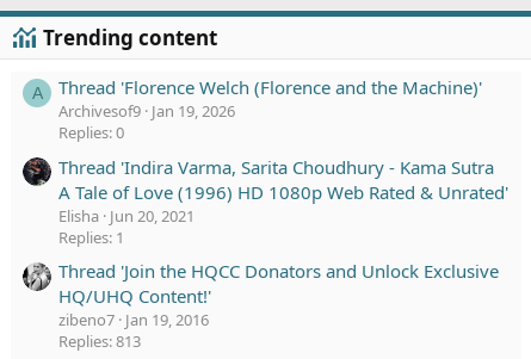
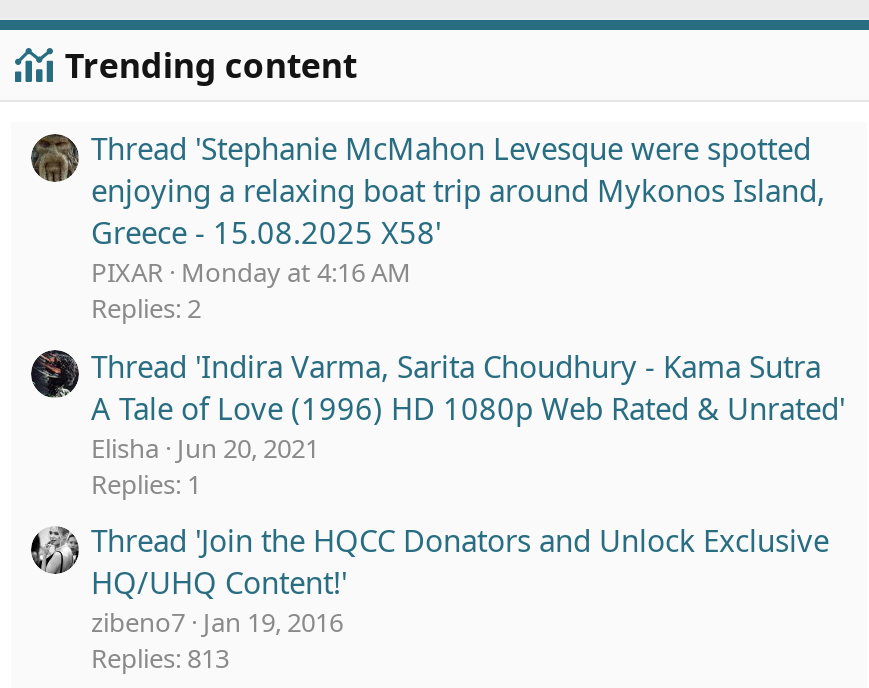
- A
- Thread 'Florence Welch (Florence and the Machine)'
- Archivesof9 Jan 19, 2026
- Replies: 0
+ Thread 'Stephanie McMahon Levesque were spotted
+ enjoying a relaxing boat trip around Mykonos Island,
+ Greece - 15.08.2025 X58'
+ PIXAR Monday at 4:16 AM
+ Replies: 2
